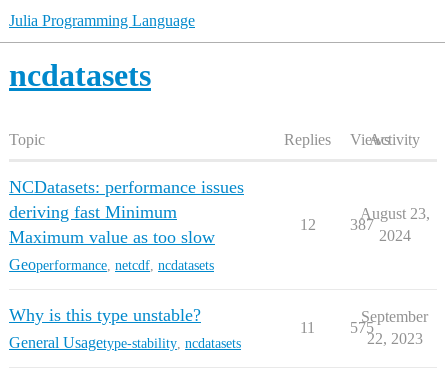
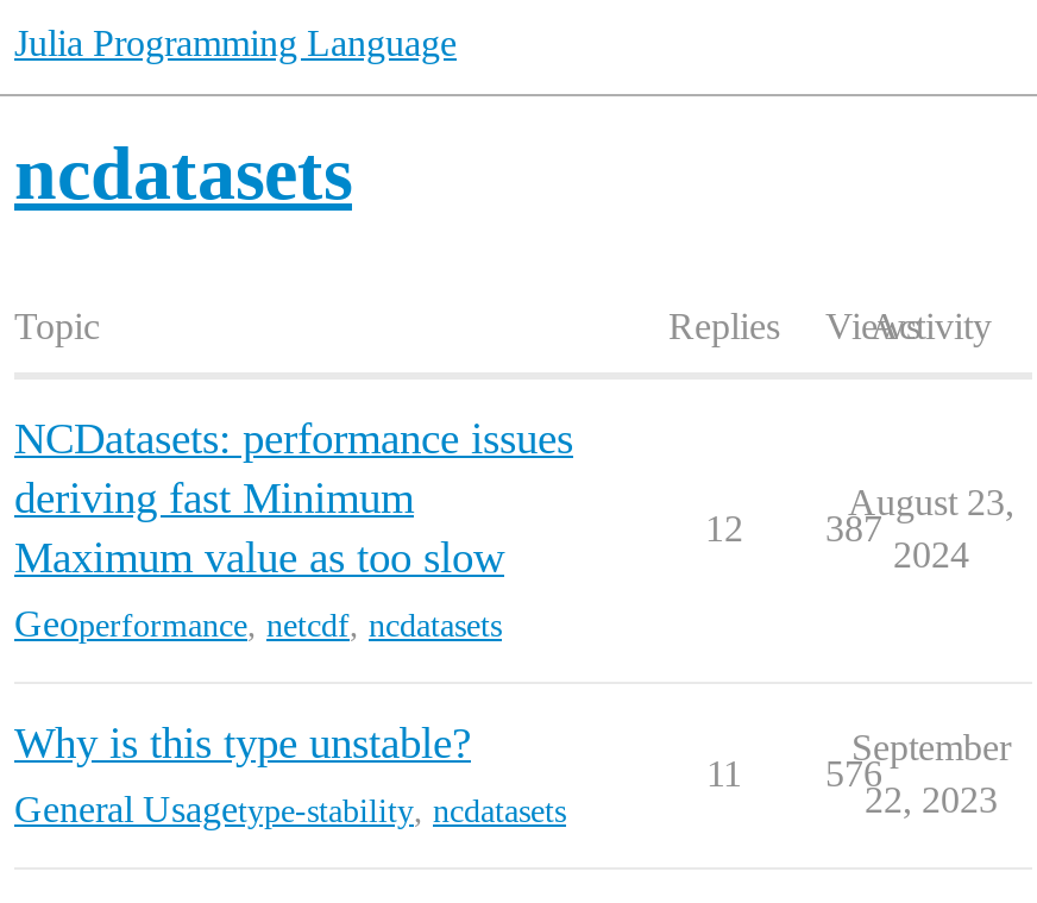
- 575
+ 576
